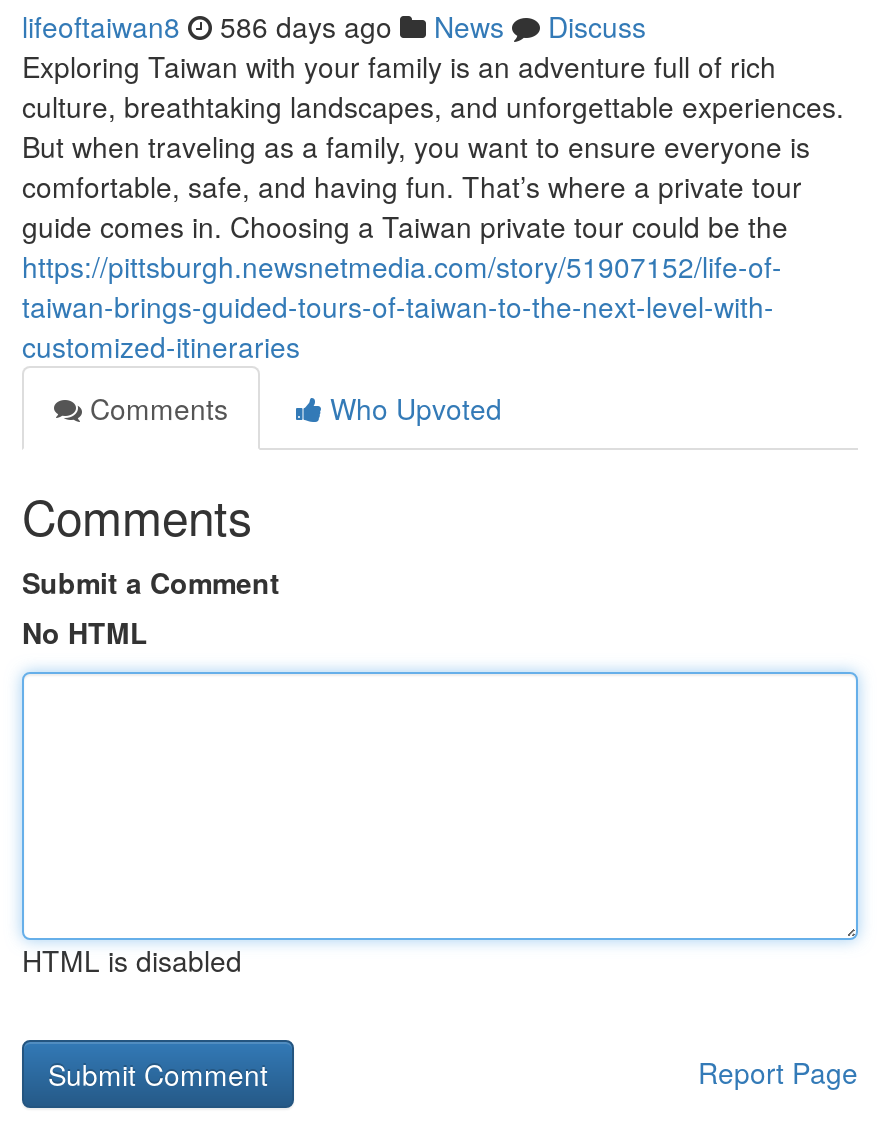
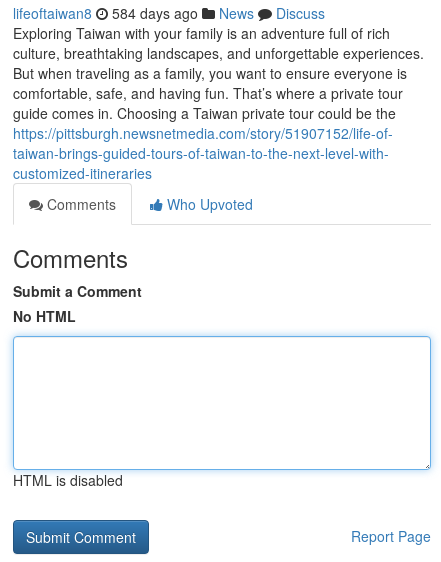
- lifeoftaiwan8 586 days ago News Discuss
+ lifeoftaiwan8 584 days ago News Discuss
